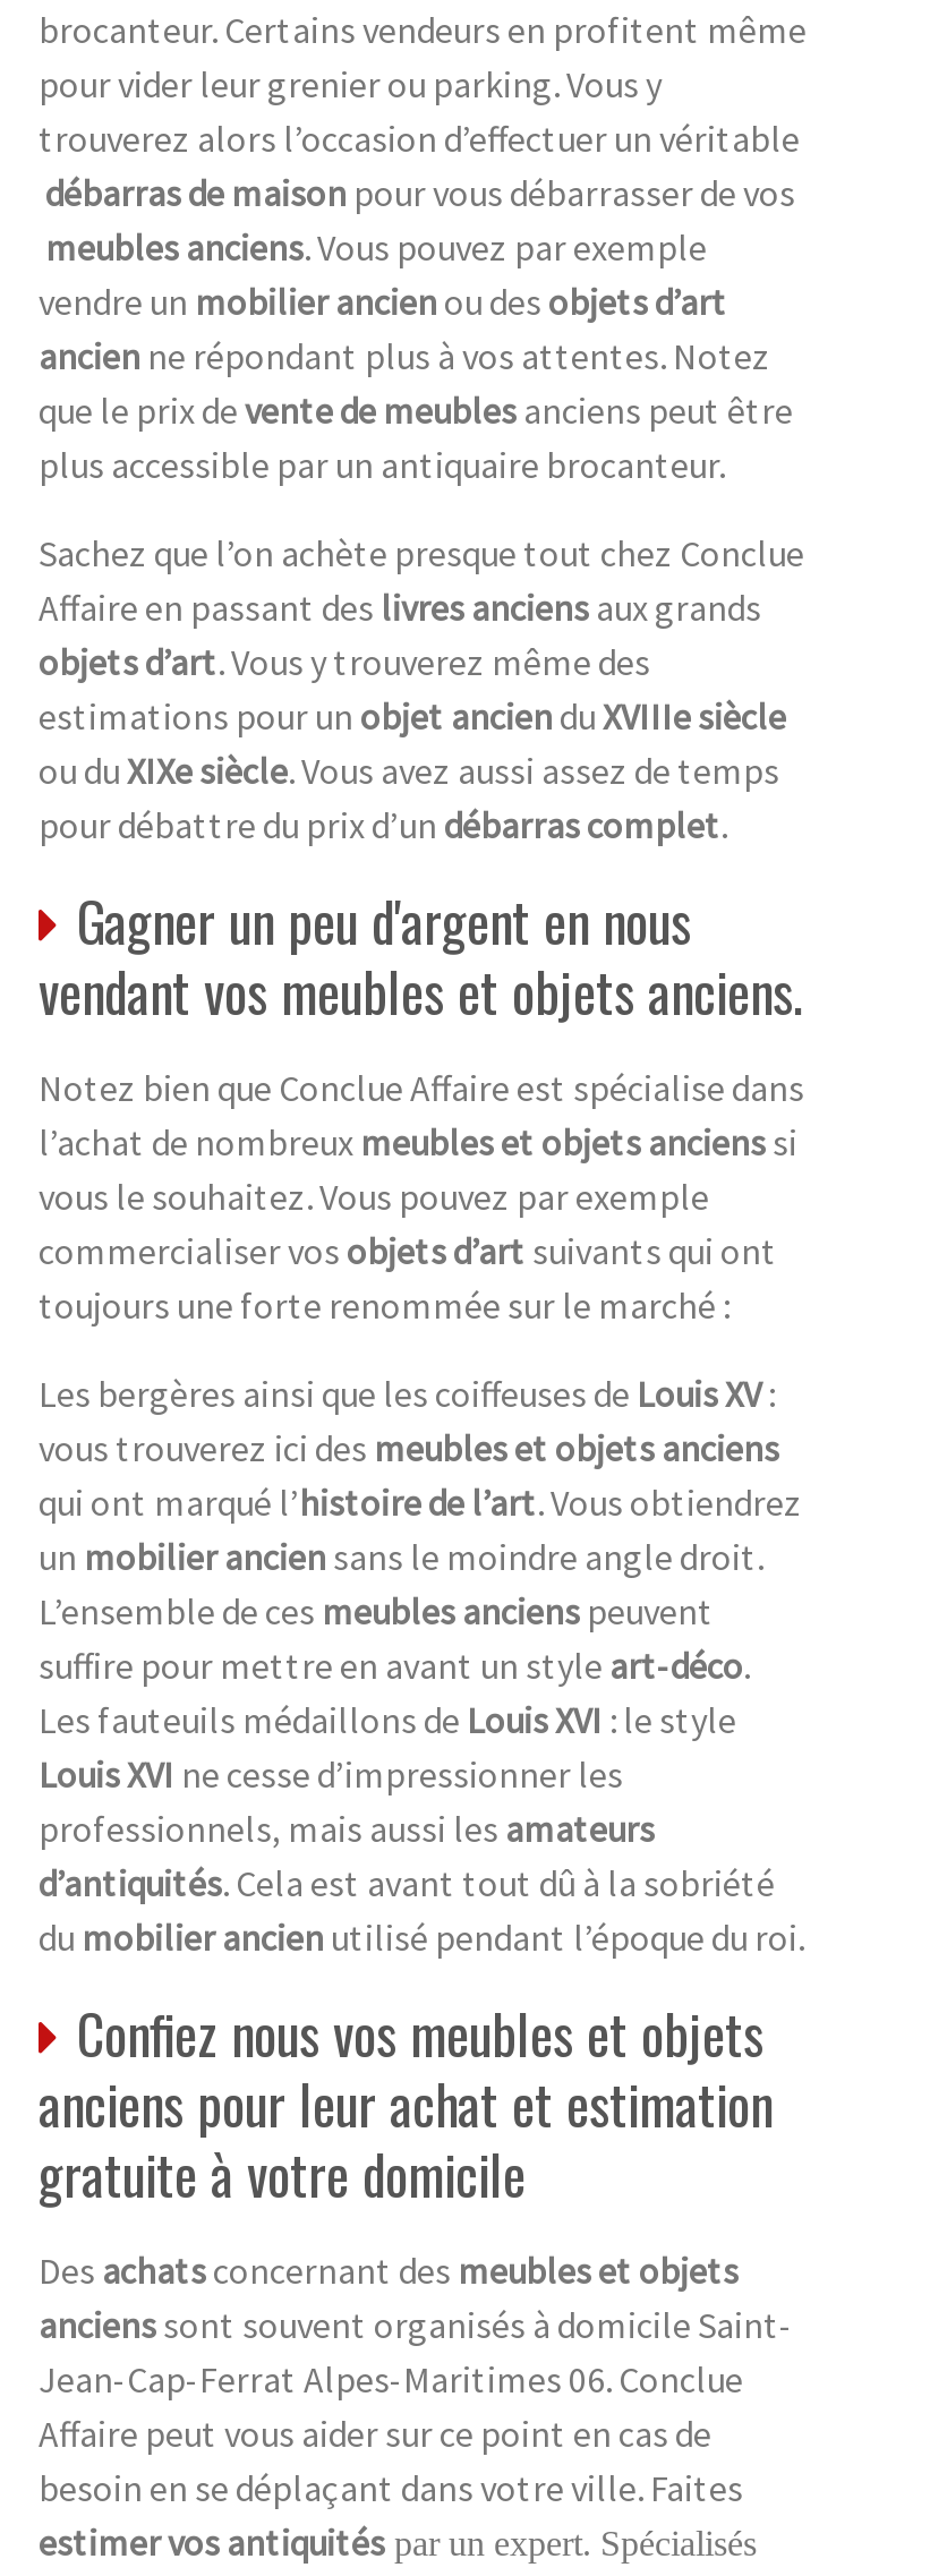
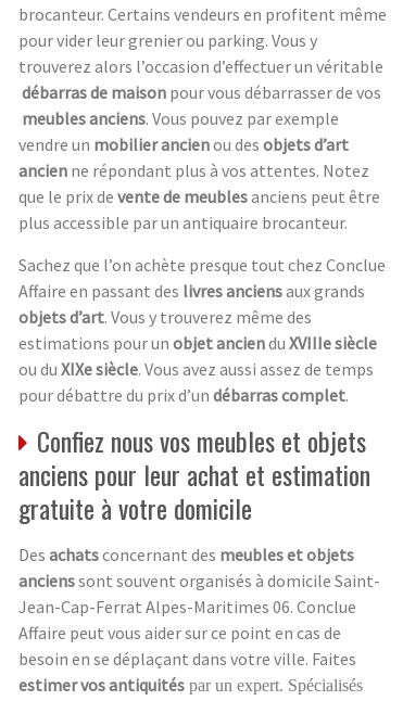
- Gagner un peu d'argent en nous
- vendant vos meubles et objets anciens.
- Notez bien que Conclue Affaire est spécialise dans
- l’achat de nombreux meubles et objets anciens si
- vous le souhaitez. Vous pouvez par exemple
- commercialiser vos objets d’art suivants qui ont
- toujours une forte renommée sur le marché :
- Les bergères ainsi que les coiffeuses de Louis XV:
- vous trouverez ici des meubles et objets anciens
- qui ont marqué l’histoire de l’art. Vous obtiendrez
- un mobilier ancien sans le moindre angle droit.
- L’ensemble de ces meubles anciens peuvent
- suffire pour mettre en avant un style art-déco.
- Les fauteuils médaillons de Louis XVI: le style
- Louis XVI ne cesse d’impressionner les
- professionnels, mais aussi les amateurs
- d’antiquités. Cela est avant tout dû à la sobriété
- du mobilier ancien utilisé pendant l’époque du roi.
